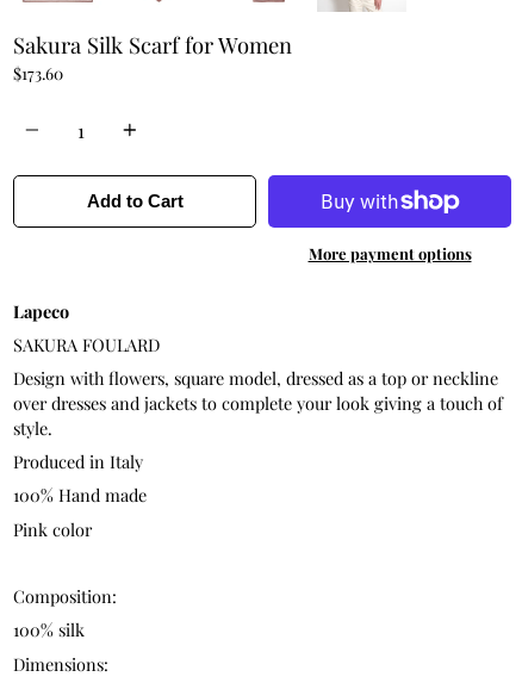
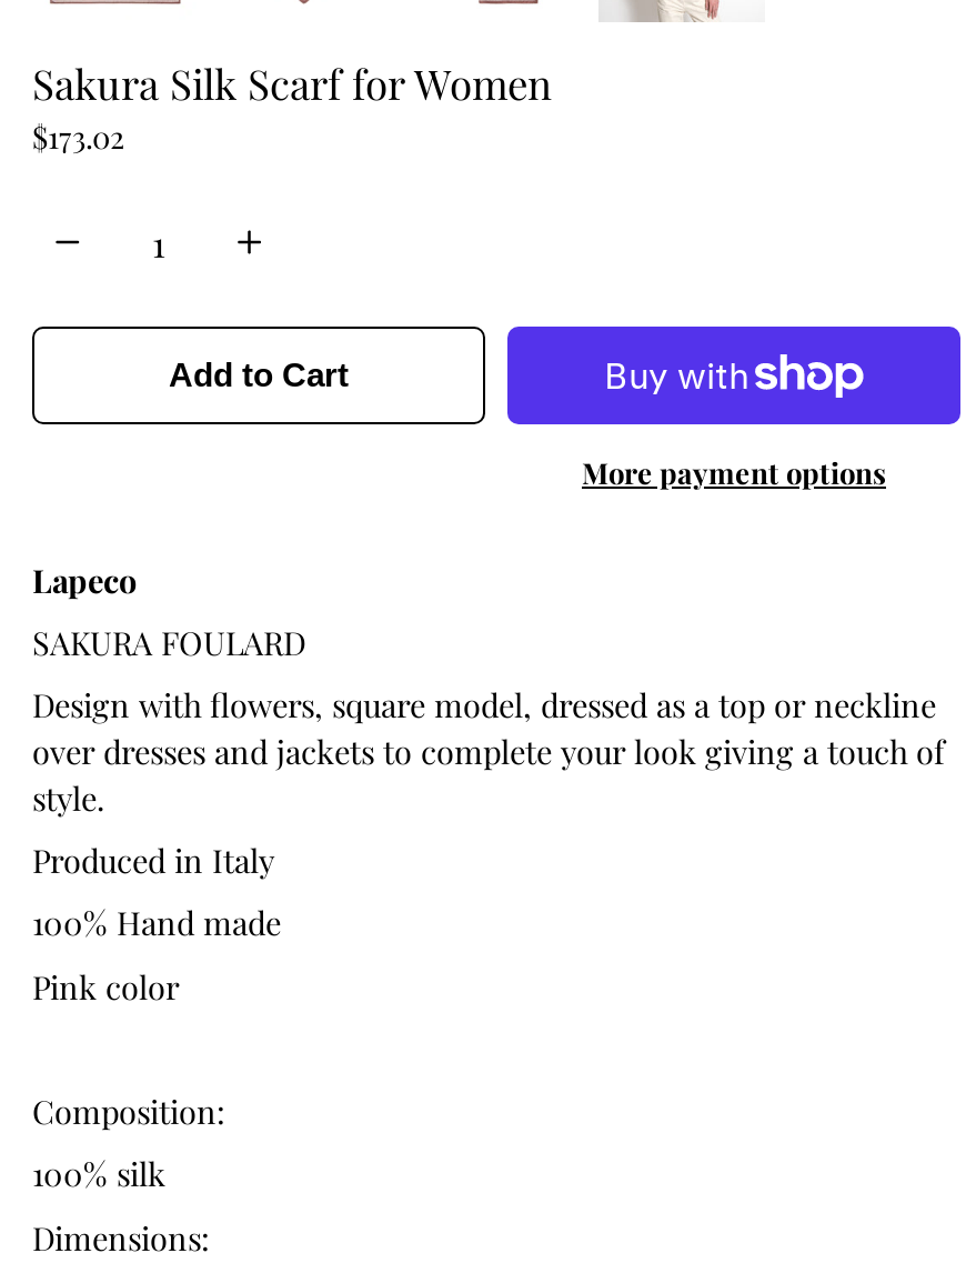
- $173.60
+ $173.02
